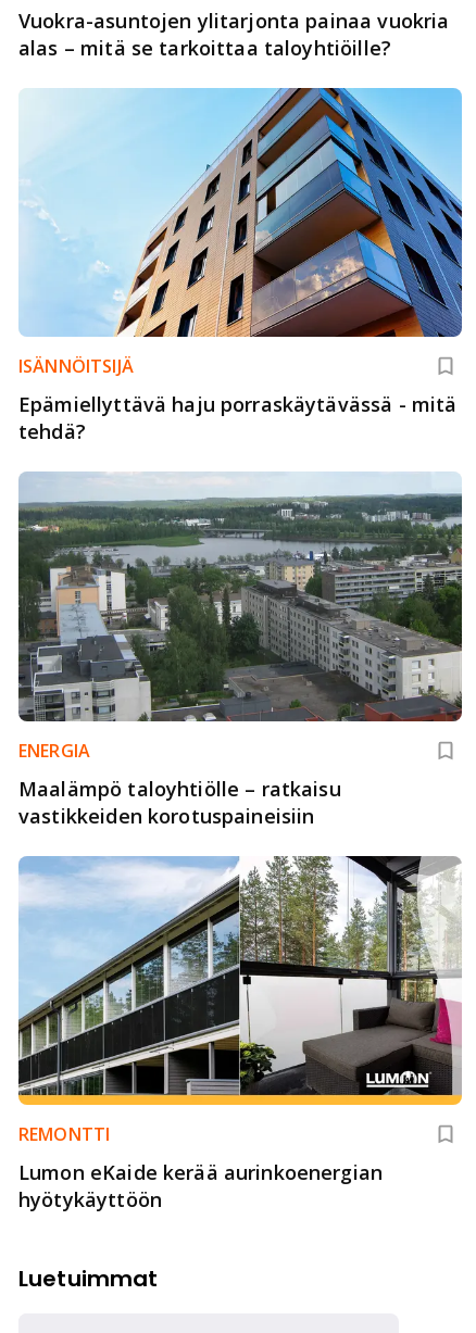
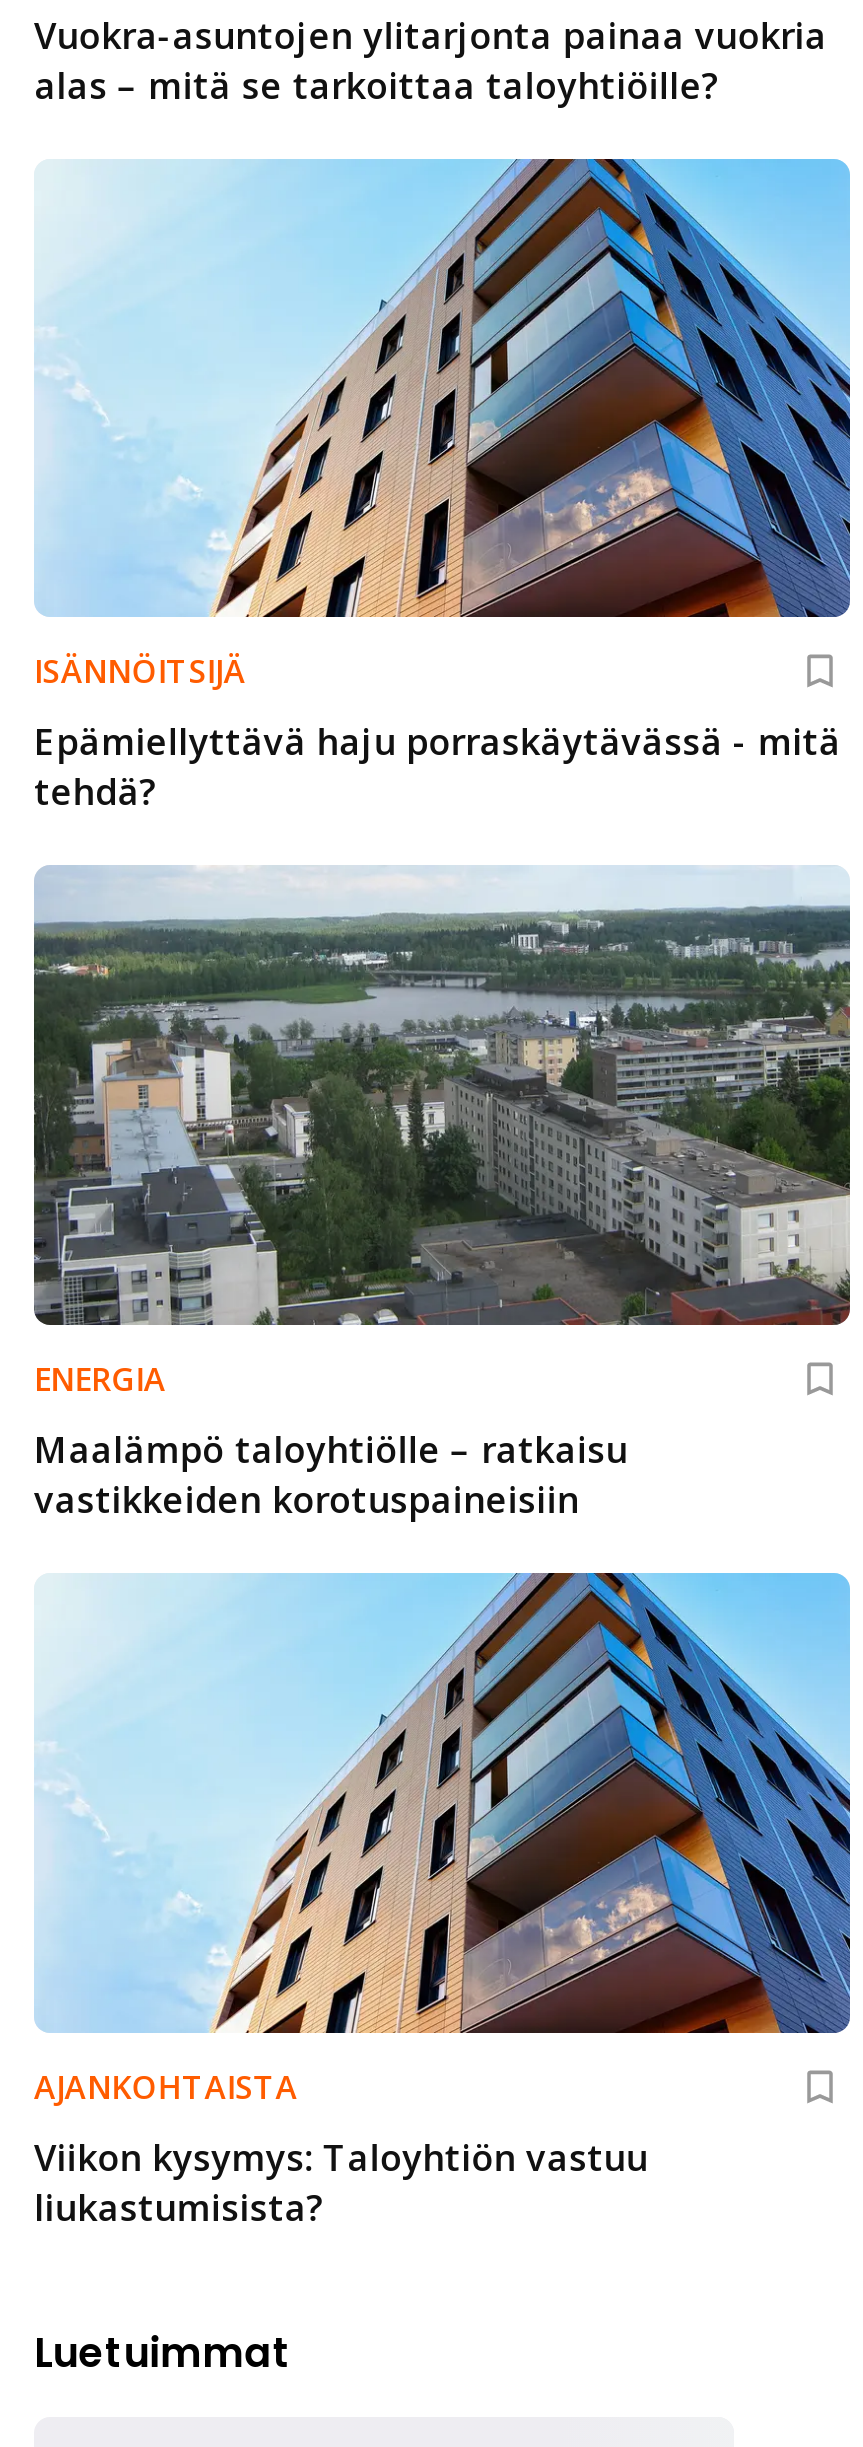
- [image]
- REMONTTI
+ [image]
+ AJANKOHTAISTA

- Lumon eKaide kerää aurinkoenergian
- hyötykäyttöön
+ Viikon kysymys: Taloyhtiön vastuu
+ liukastumisista?
